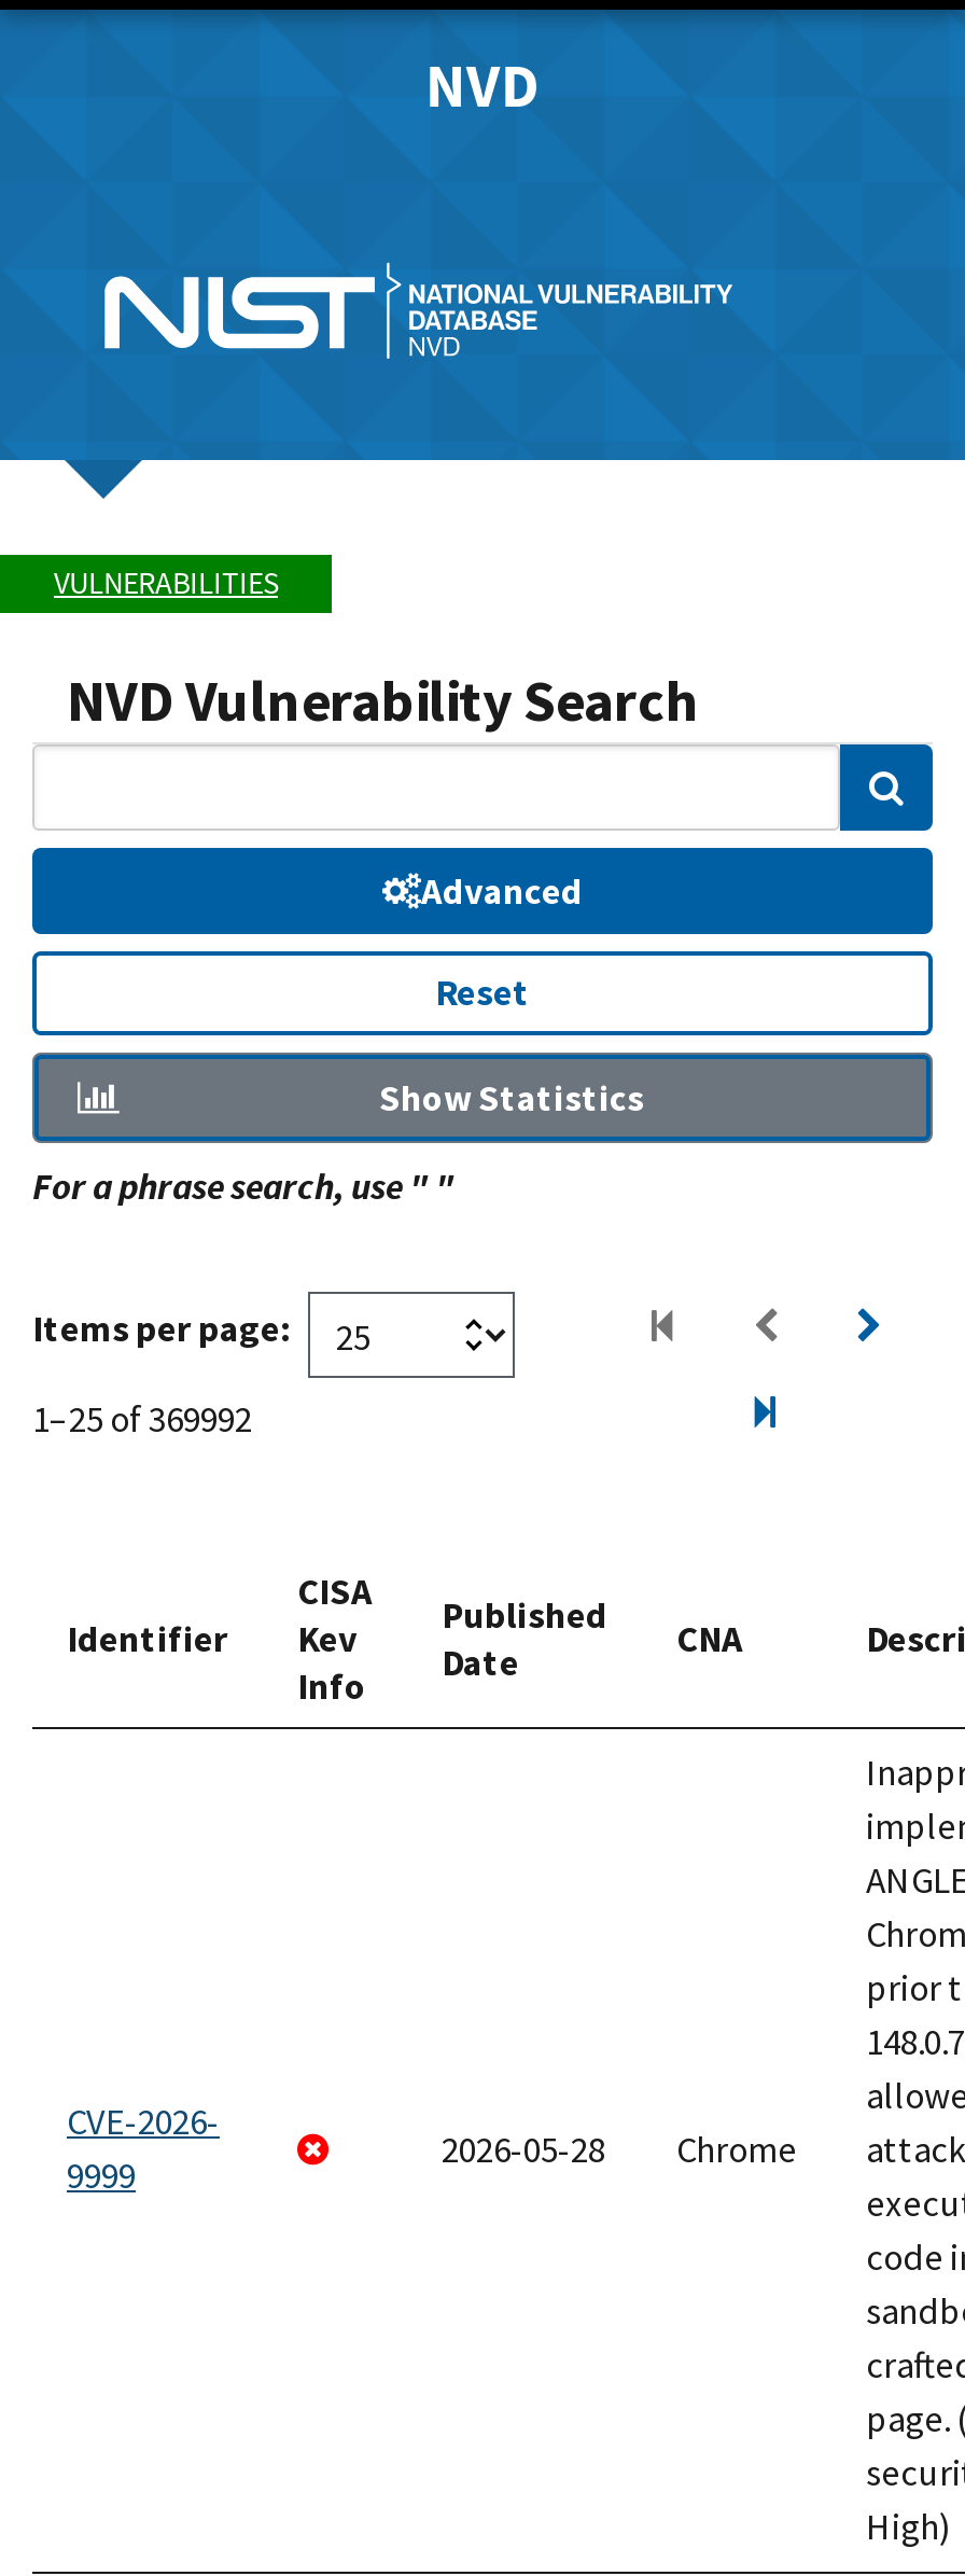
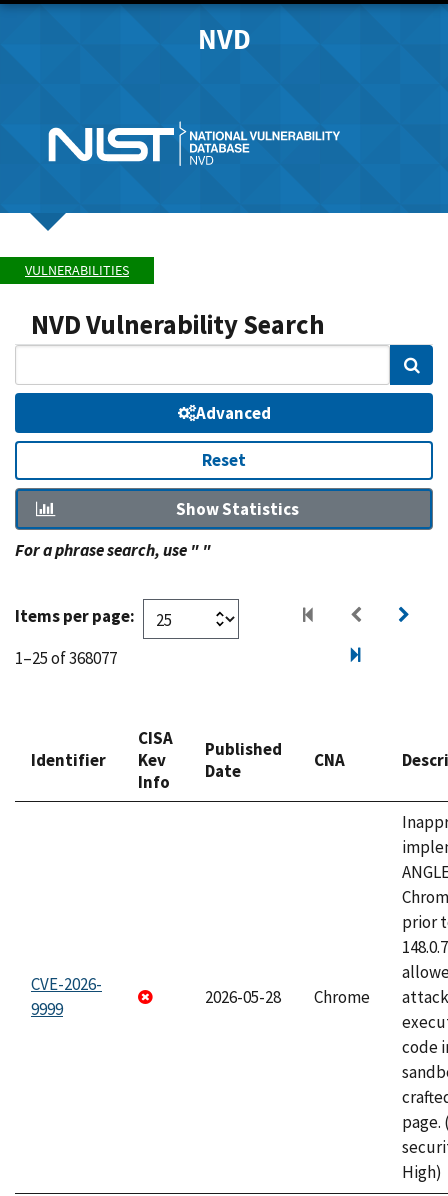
- 1–25 of 369992
+ 1–25 of 368077
